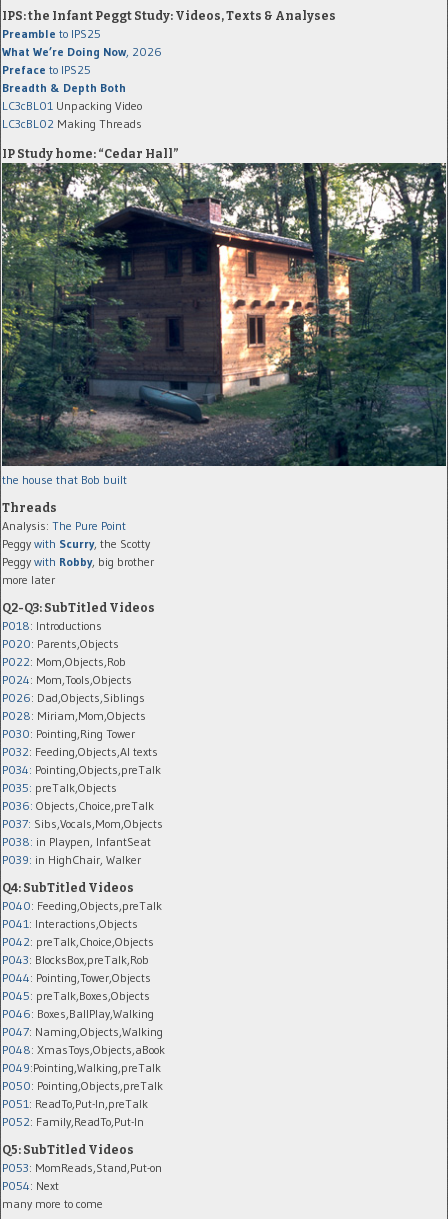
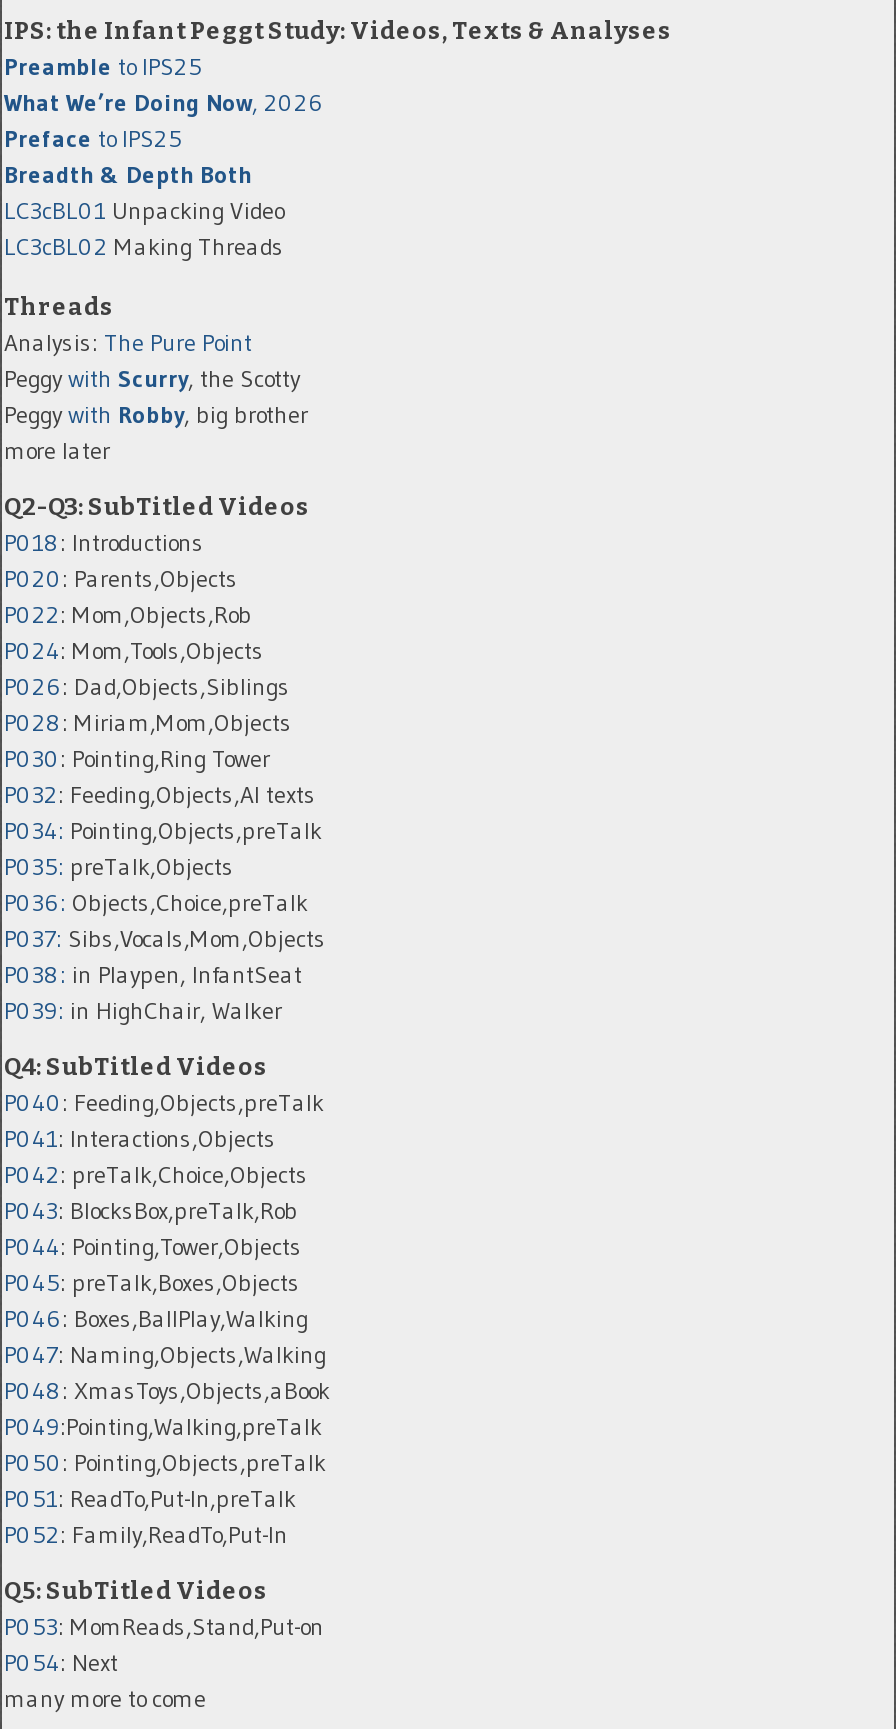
- IP Study home: “Cedar Hall”

- [image]
- the house that Bob built
